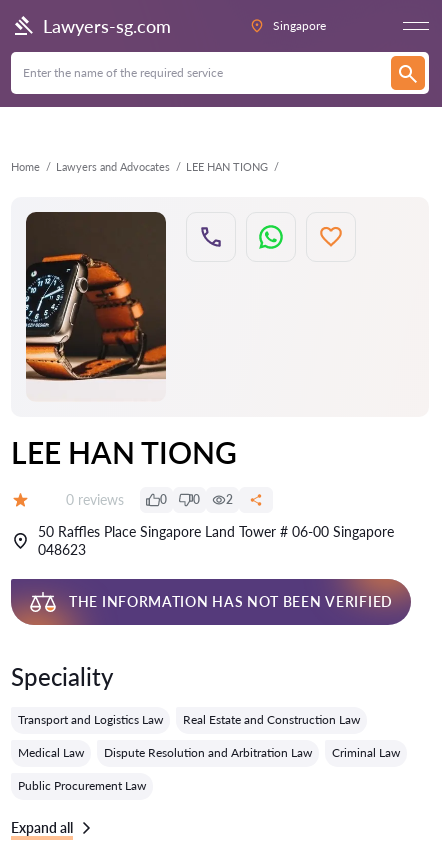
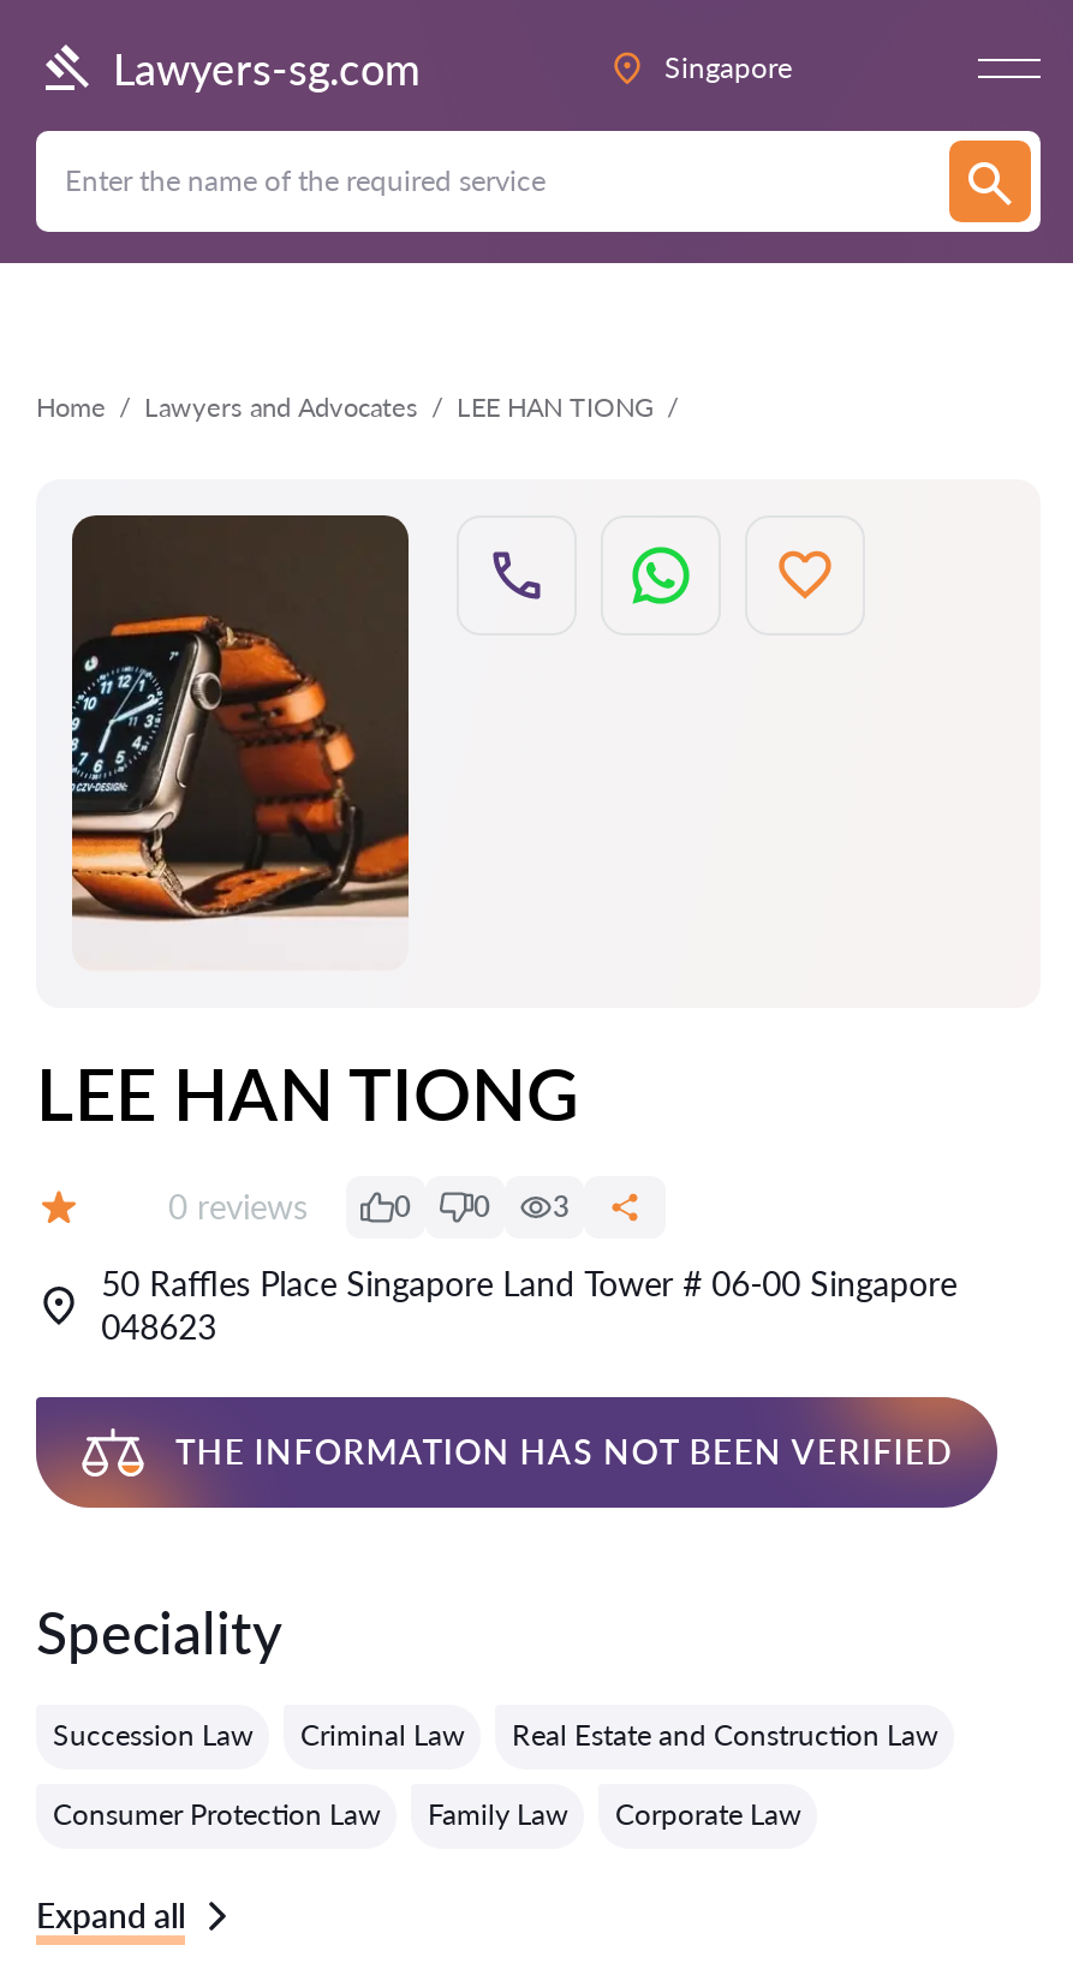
- 2
+ 3

- Transport and Logistics Law
+ Succession Law
+ Criminal Law

- Medical Law
- Dispute Resolution and Arbitration Law
- Criminal Law
- Public Procurement Law
+ Consumer Protection Law
+ Family Law
+ Corporate Law
